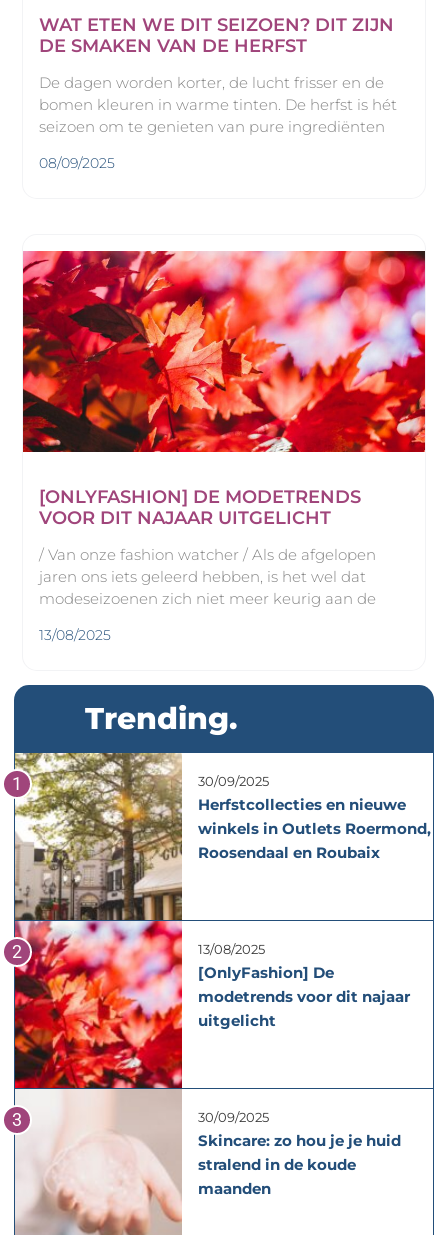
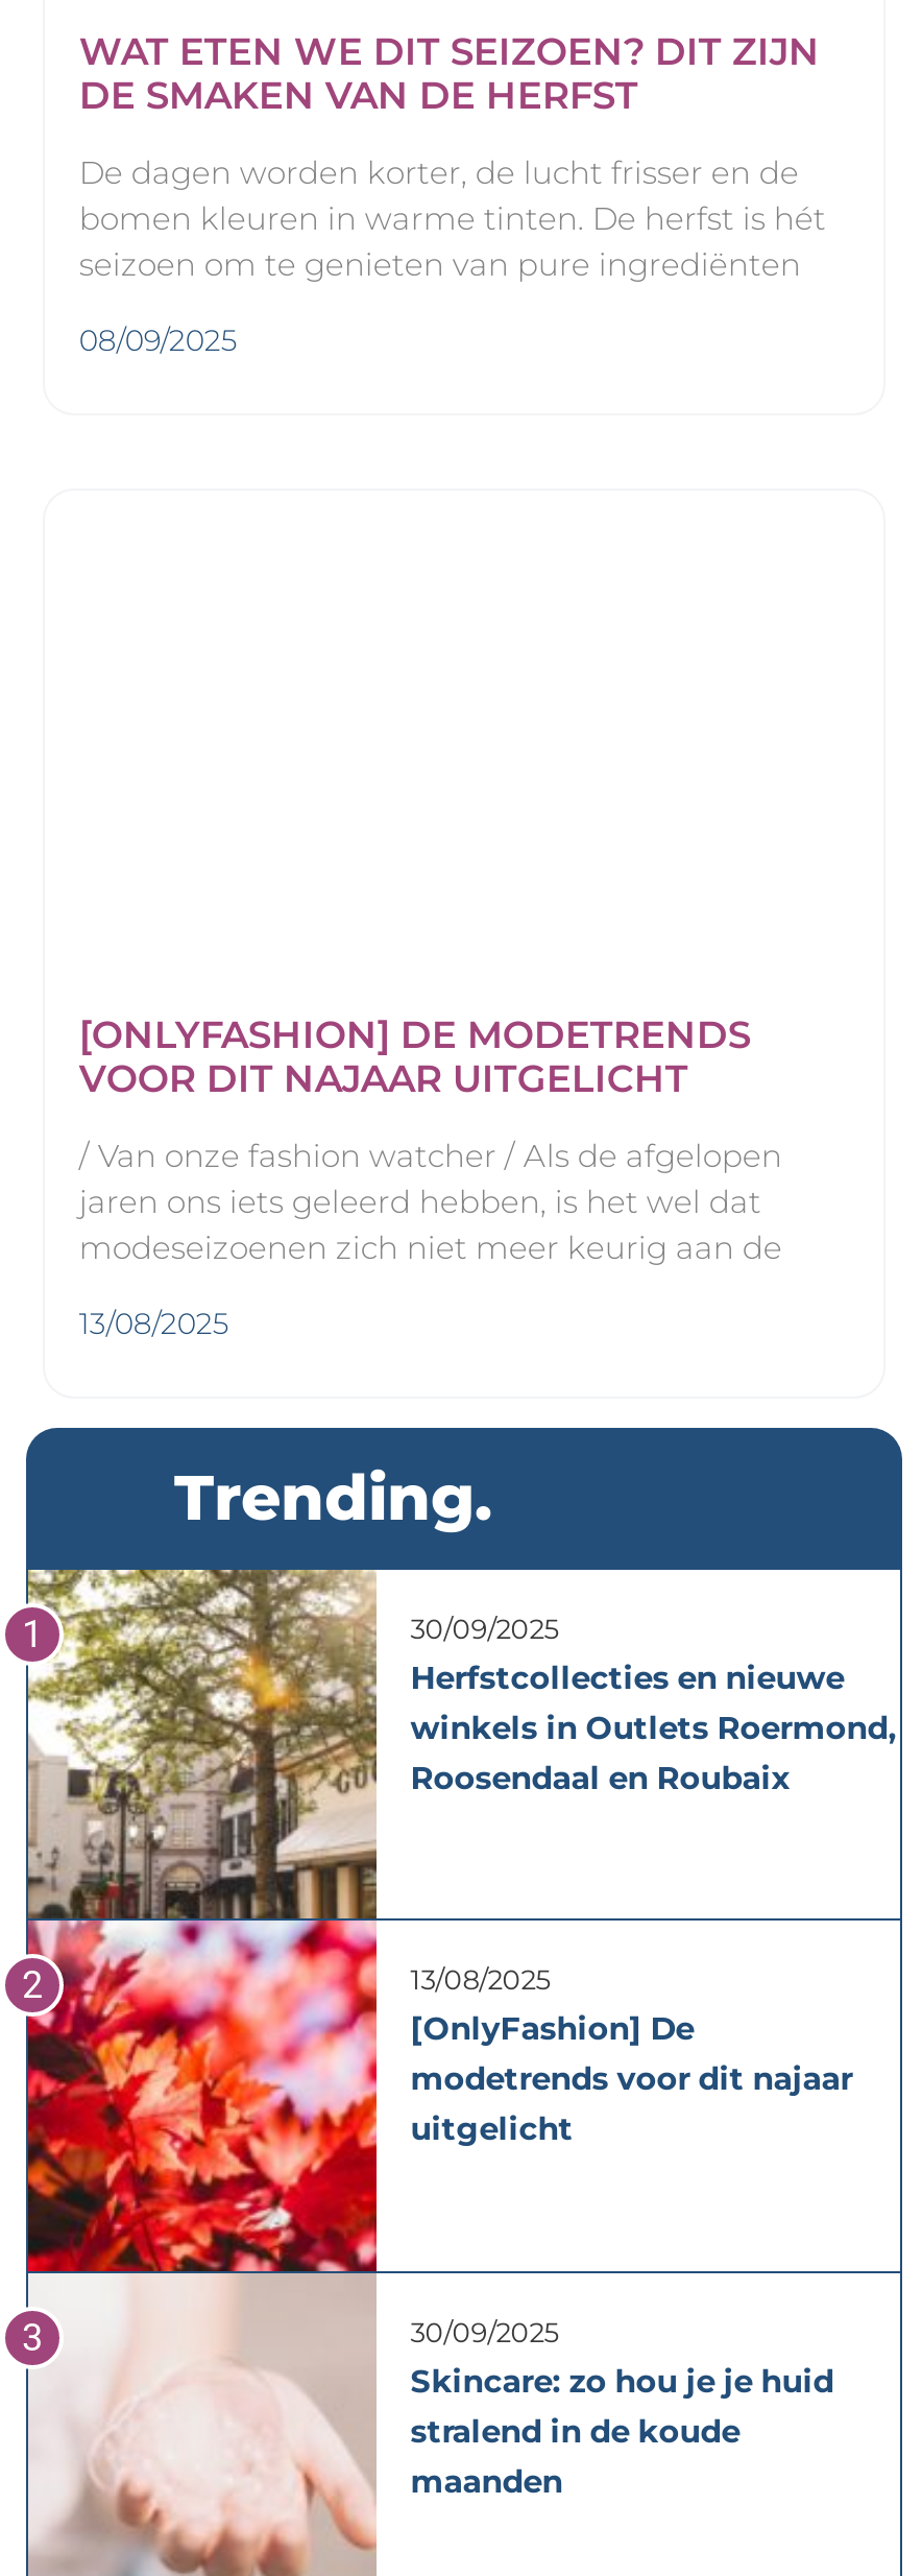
- [image]
